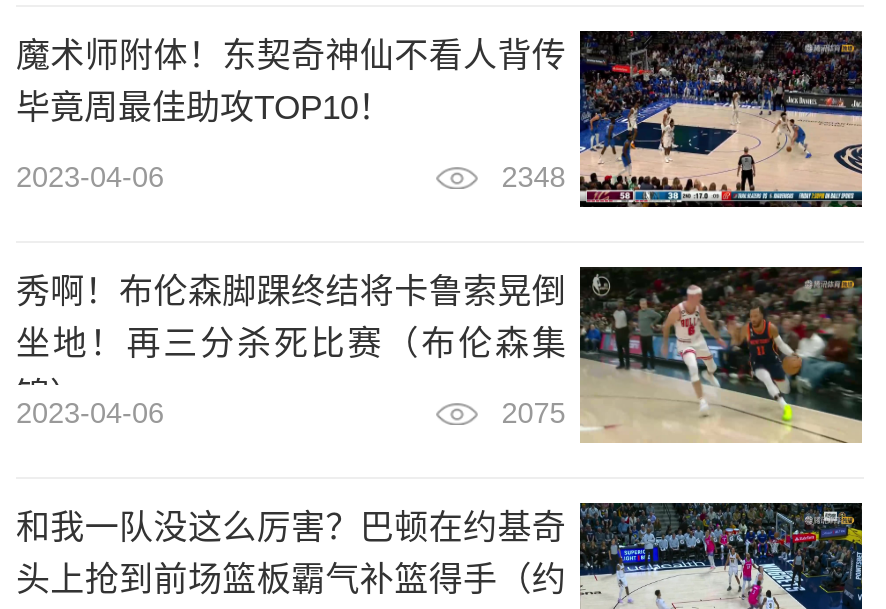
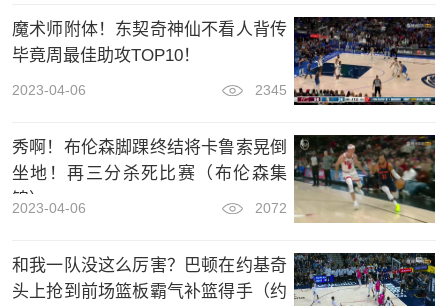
- 2348
+ 2345

- 2075
+ 2072
